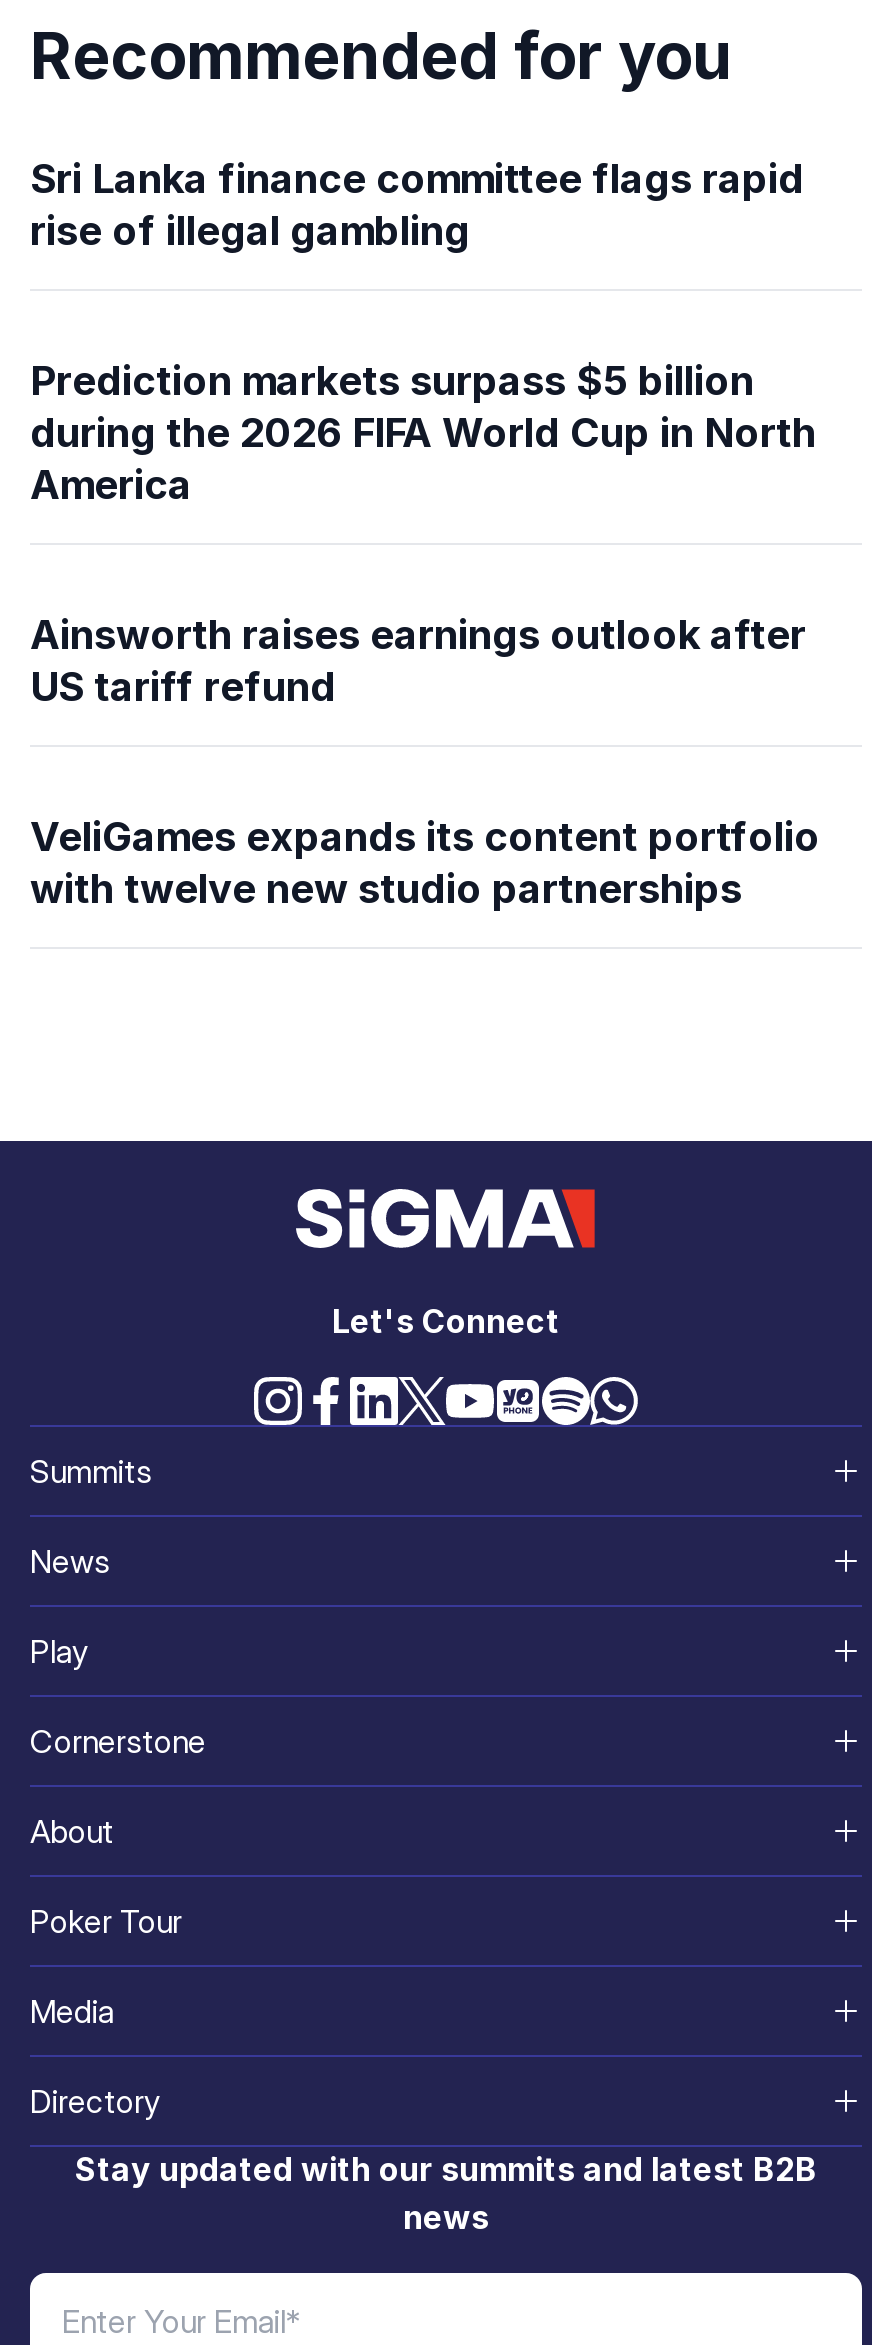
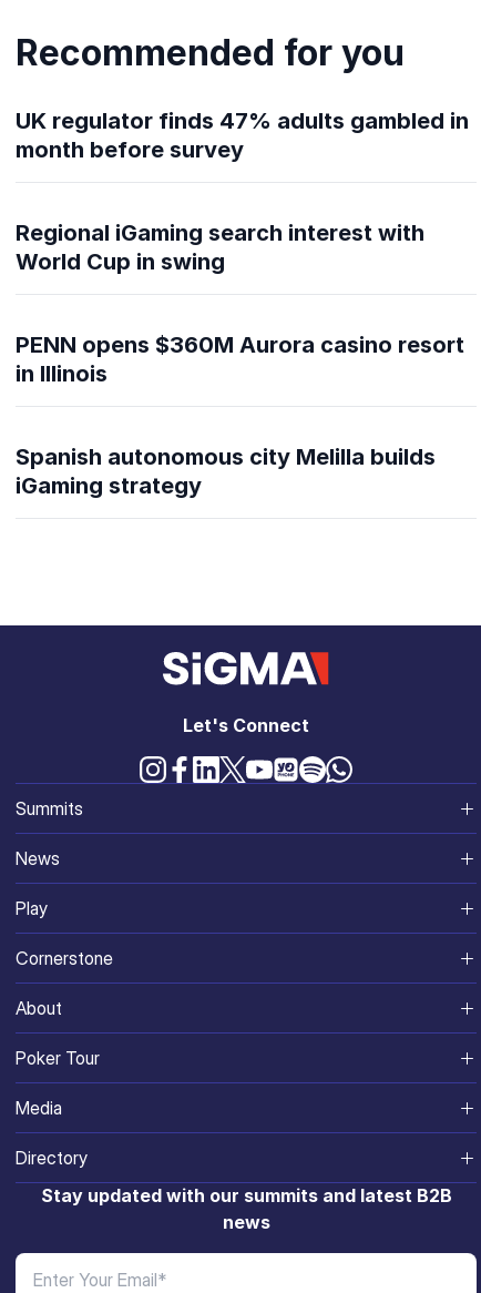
- Sri Lanka finance committee flags rapid
- rise of illegal gambling
+ UK regulator finds 47% adults gambled in
+ month before survey

- Prediction markets surpass $5 billion
- during the 2026 FIFA World Cup in North
- America
+ Regional iGaming search interest with
+ World Cup in swing

- Ainsworth raises earnings outlook after
- US tariff refund
+ PENN opens $360M Aurora casino resort
+ in Illinois

- VeliGames expands its content portfolio
- with twelve new studio partnerships
+ Spanish autonomous city Melilla builds
+ iGaming strategy
